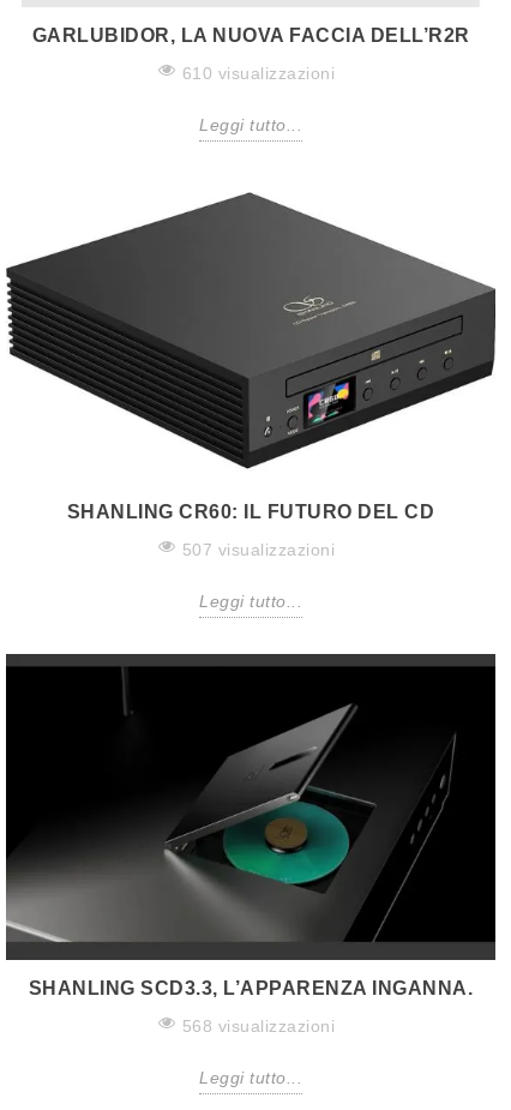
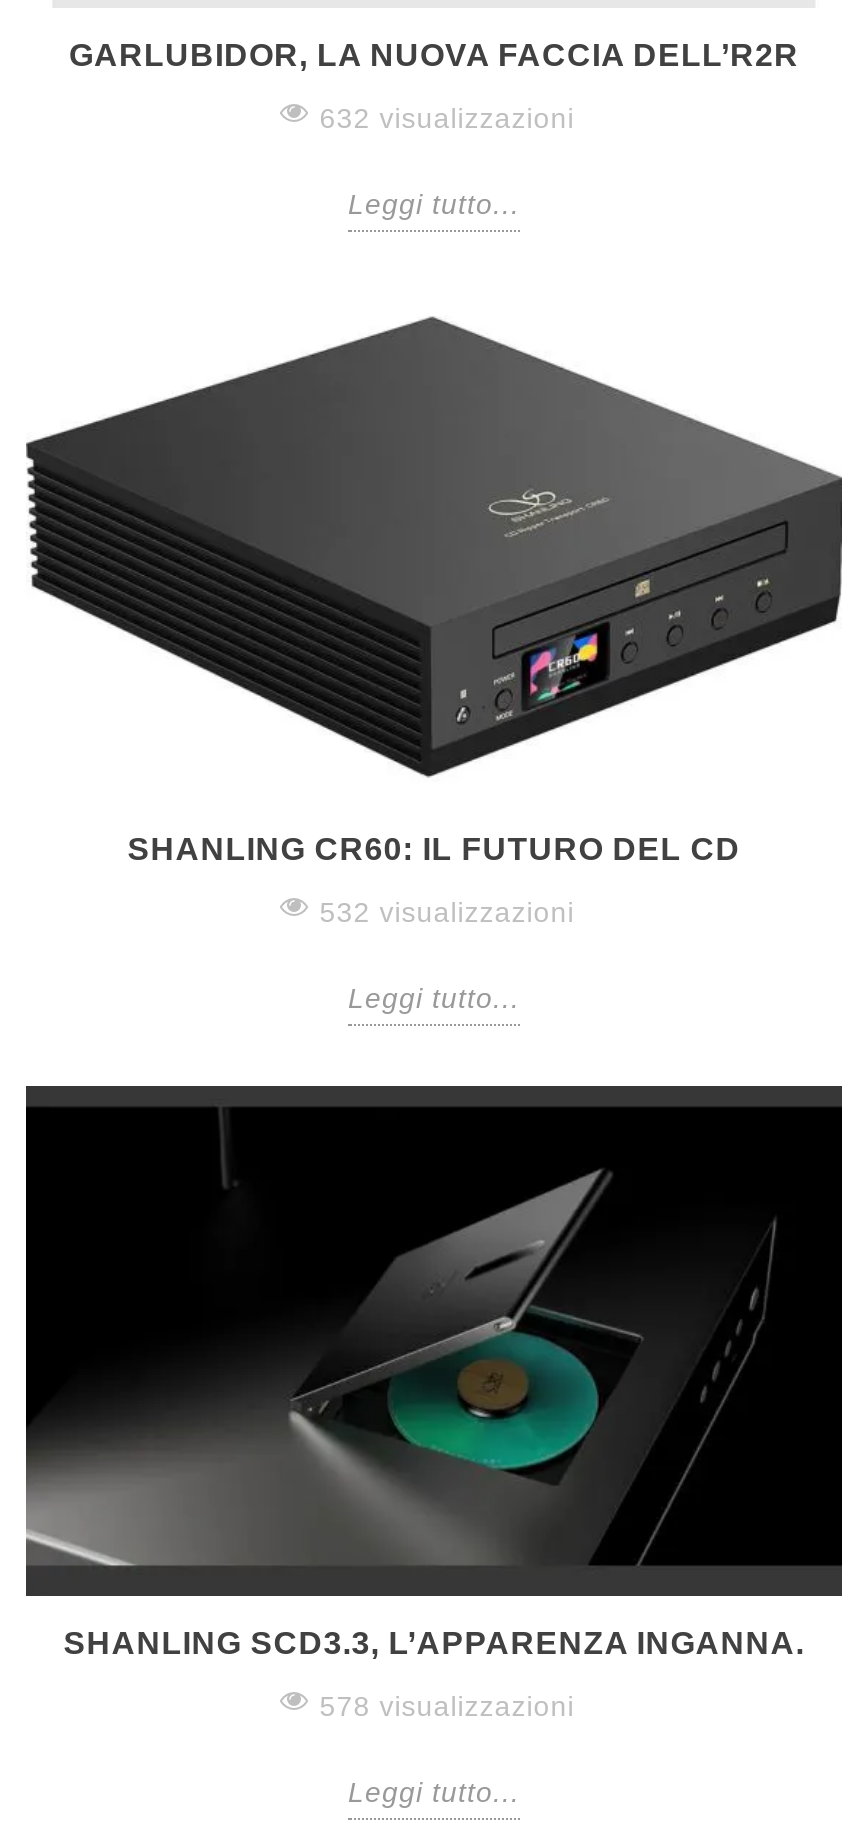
- 610 visualizzazioni
+ 632 visualizzazioni

- 507 visualizzazioni
+ 532 visualizzazioni

- 568 visualizzazioni
+ 578 visualizzazioni
